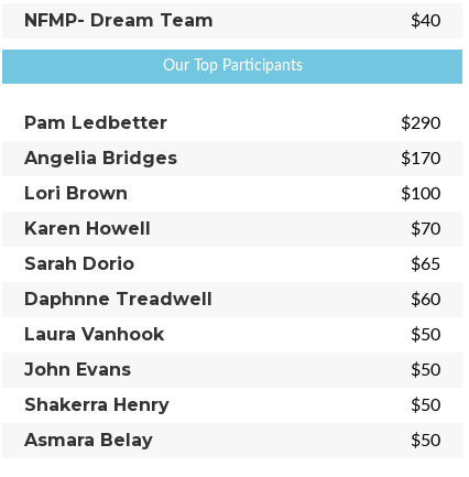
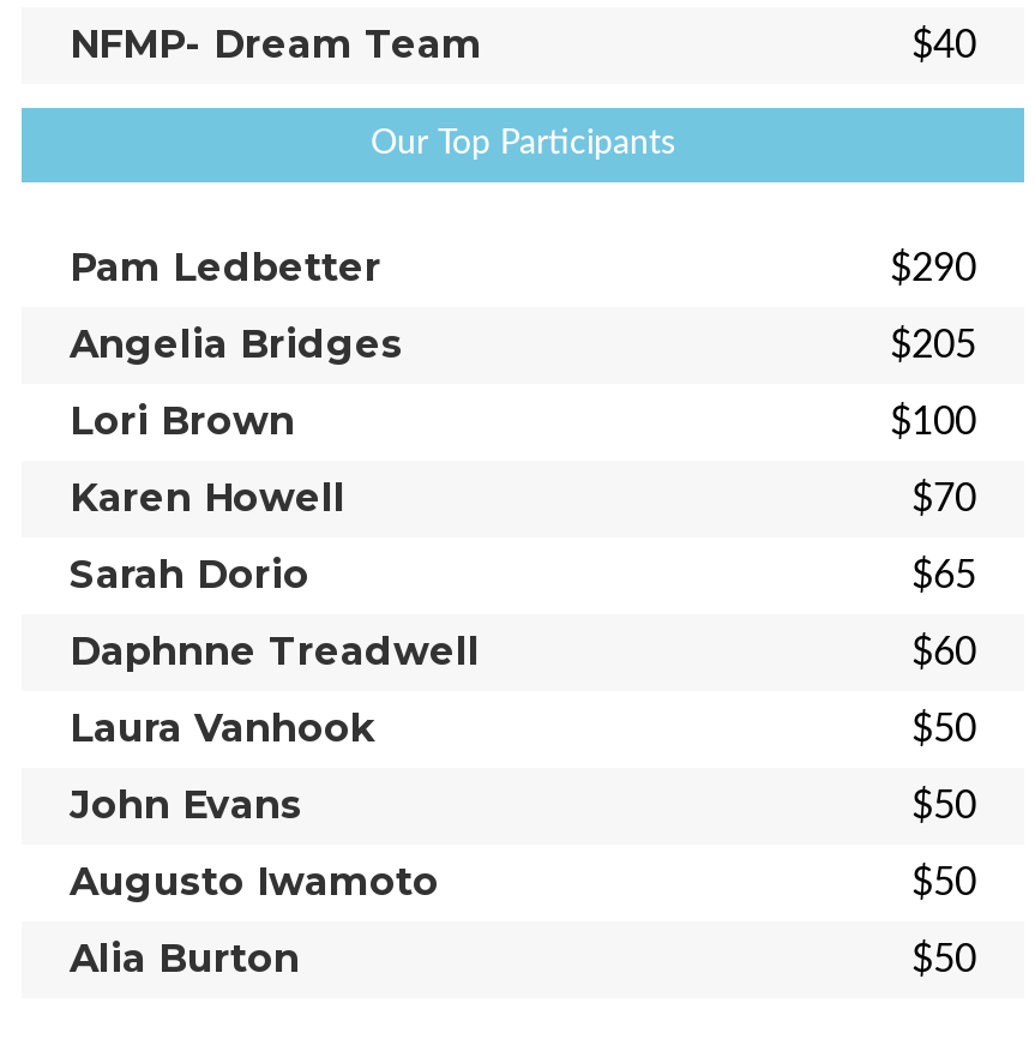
- $170
+ $205

- Shakerra Henry
+ Augusto Iwamoto

- Asmara Belay
+ Alia Burton
